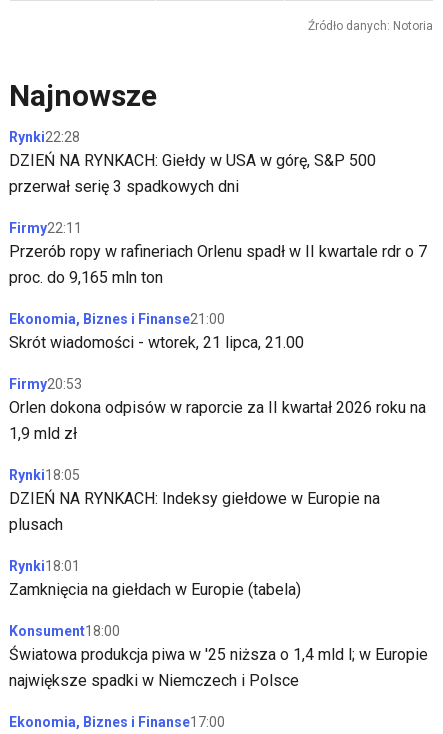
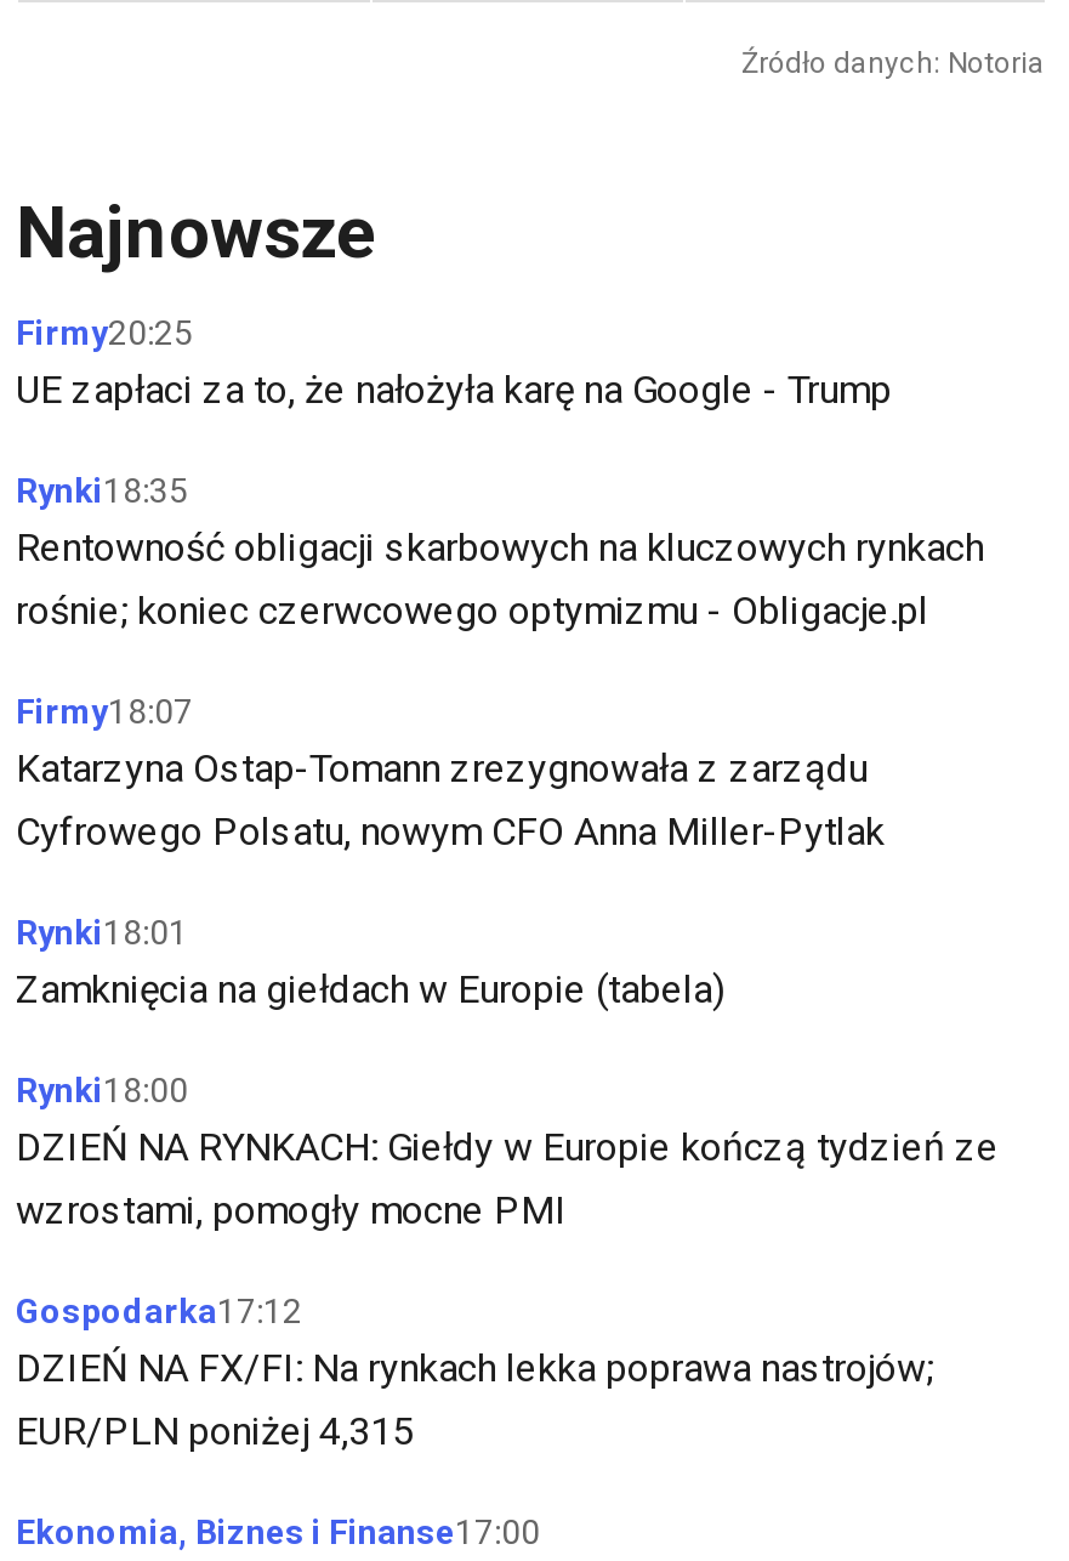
- Rynki22:28
- DZIEŃ NA RYNKACH: Giełdy w USA w górę, S&P 500
- przerwał serię 3 spadkowych dni
- Firmy22:11
- Przerób ropy w rafineriach Orlenu spadł w II kwartale rdr o 7
- proc. do 9,165 mln ton
- Ekonomia, Biznes i Finanse21:00
- Skrót wiadomości - wtorek, 21 lipca, 21.00
- Firmy20:53
- Orlen dokona odpisów w raporcie za II kwartał 2026 roku na
- 1,9 mld zł
- Rynki18:05
- DZIEŃ NA RYNKACH: Indeksy giełdowe w Europie na
- plusach
+ Firmy20:25
+ UE zapłaci za to, że nałożyła karę na Google - Trump
+ Rynki18:35
+ Rentowność obligacji skarbowych na kluczowych rynkach
+ rośnie; koniec czerwcowego optymizmu - Obligacje.pl
+ Firmy18:07
+ Katarzyna Ostap-Tomann zrezygnowała z zarządu
+ Cyfrowego Polsatu, nowym CFO Anna Miller-Pytlak

moved up: Rynki18:01 | Zamknięcia na giełdach w Europie (tabela)

- Konsument18:00
- Światowa produkcja piwa w '25 niższa o 1,4 mld l; w Europie
- największe spadki w Niemczech i Polsce
+ Rynki18:00
+ DZIEŃ NA RYNKACH: Giełdy w Europie kończą tydzień ze
+ wzrostami, pomogły mocne PMI
+ Gospodarka17:12
+ DZIEŃ NA FX/FI: Na rynkach lekka poprawa nastrojów;
+ EUR/PLN poniżej 4,315
